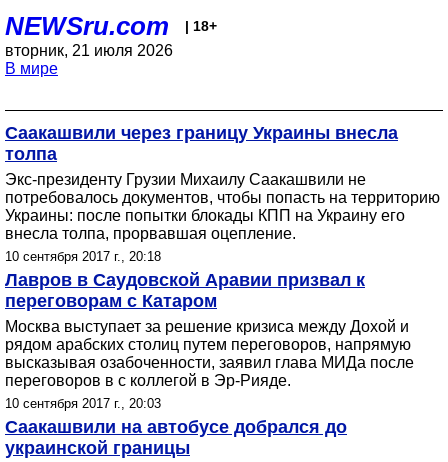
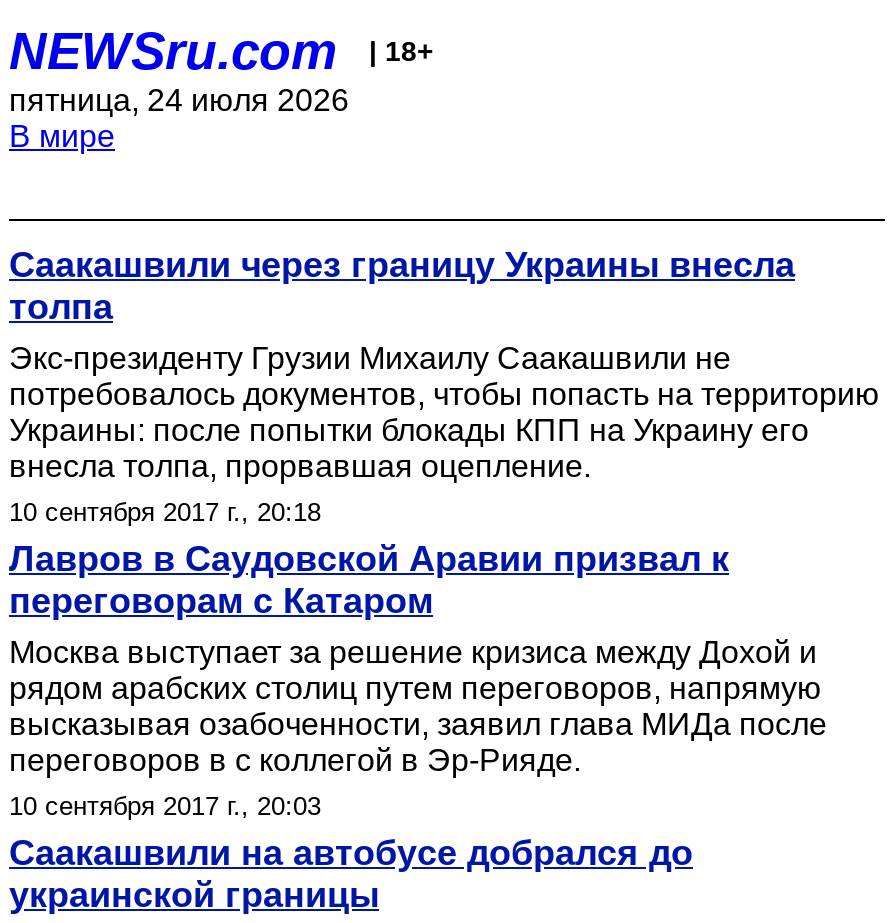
- вторник, 21 июля 2026
+ пятница, 24 июля 2026
